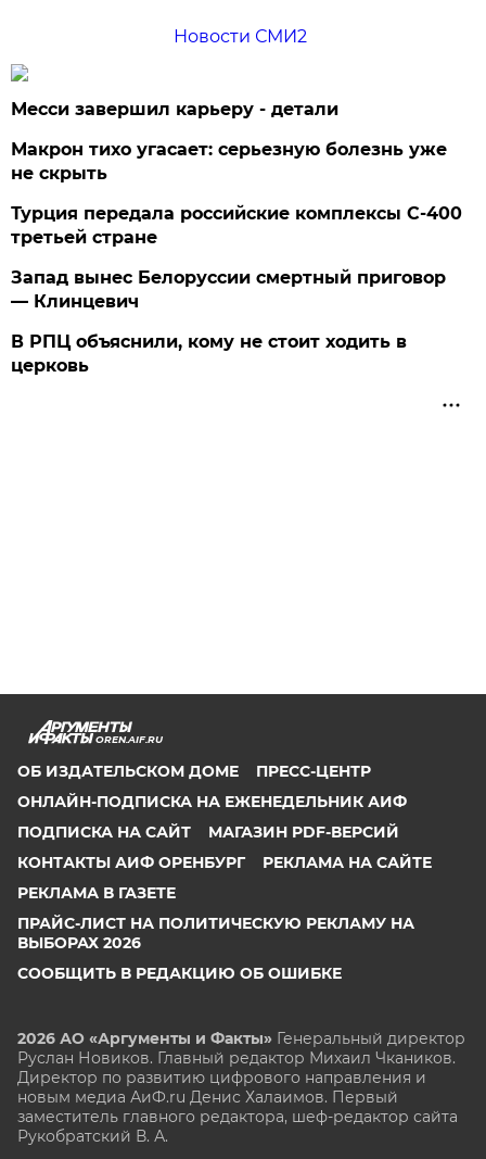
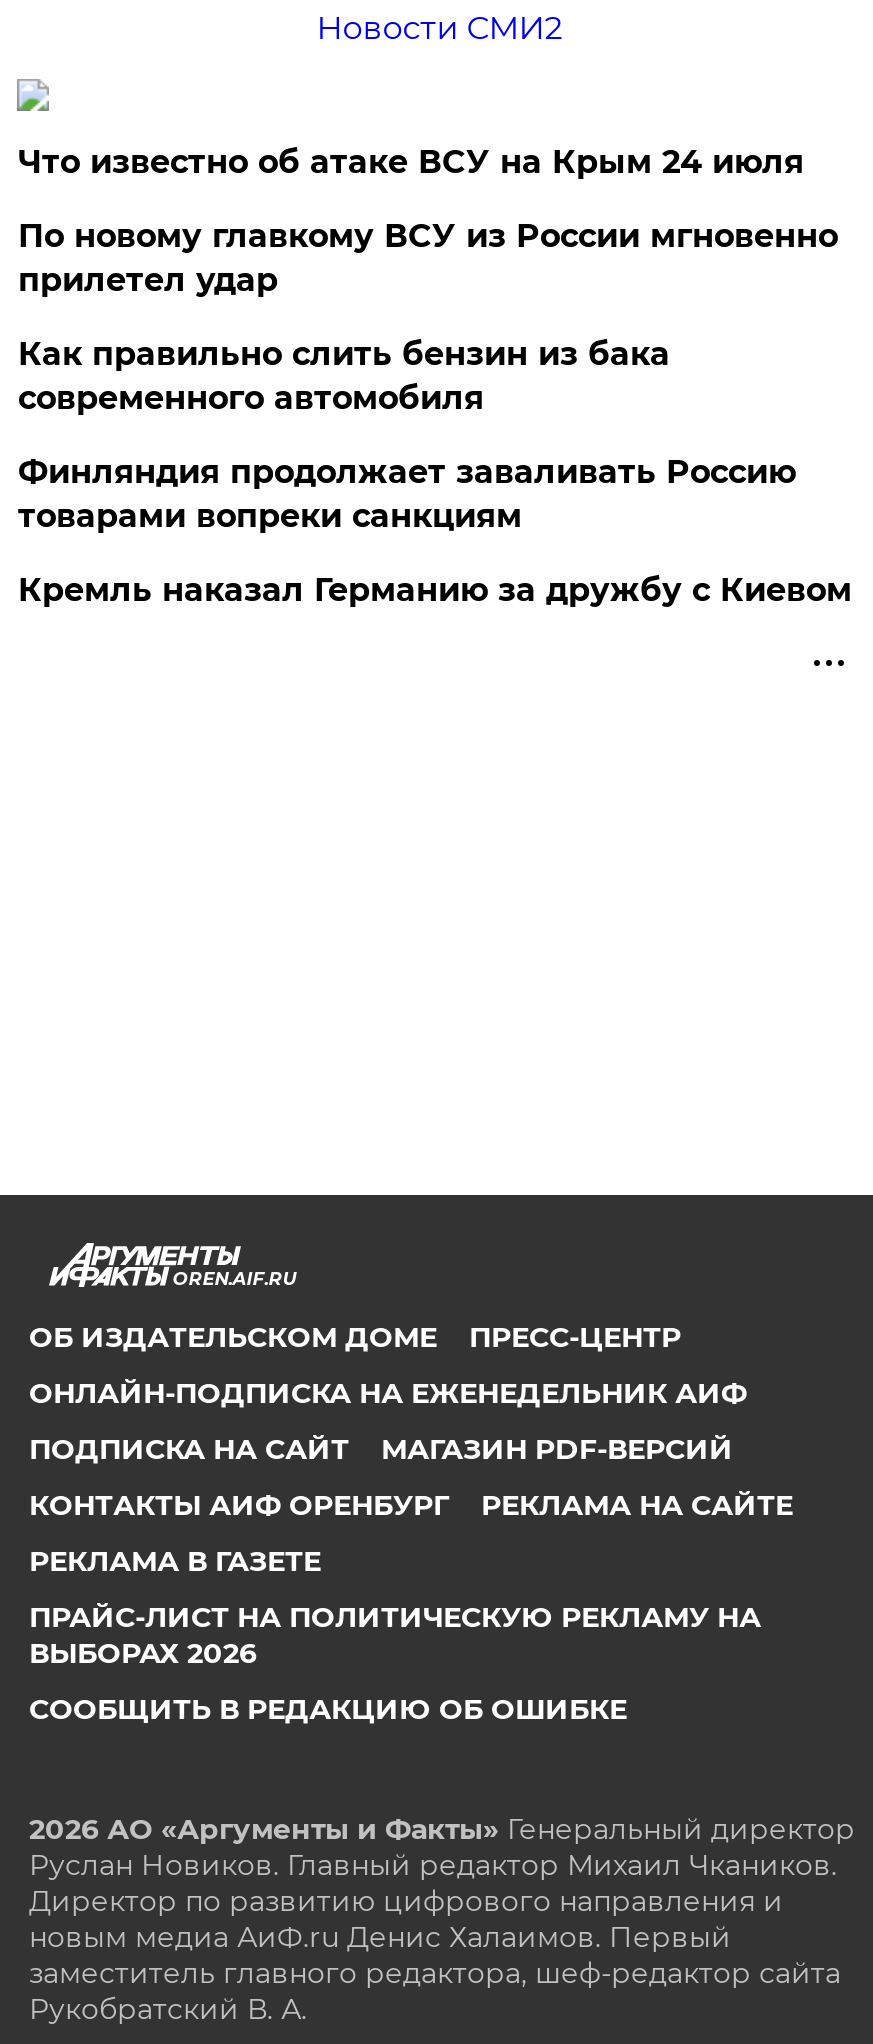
- Месси завершил карьеру - детали
+ Что известно об атаке ВСУ на Крым 24 июля

- Макрон тихо угасает: серьезную болезнь уже
- не скрыть
+ По новому главкому ВСУ из России мгновенно
+ прилетел удар

- Турция передала российские комплексы С-400
- третьей стране
+ Как правильно слить бензин из бака
+ современного автомобиля

- Запад вынес Белоруссии смертный приговор
- — Клинцевич
+ Финляндия продолжает заваливать Россию
+ товарами вопреки санкциям

- В РПЦ объяснили, кому не стоит ходить в
- церковь
+ Кремль наказал Германию за дружбу с Киевом
